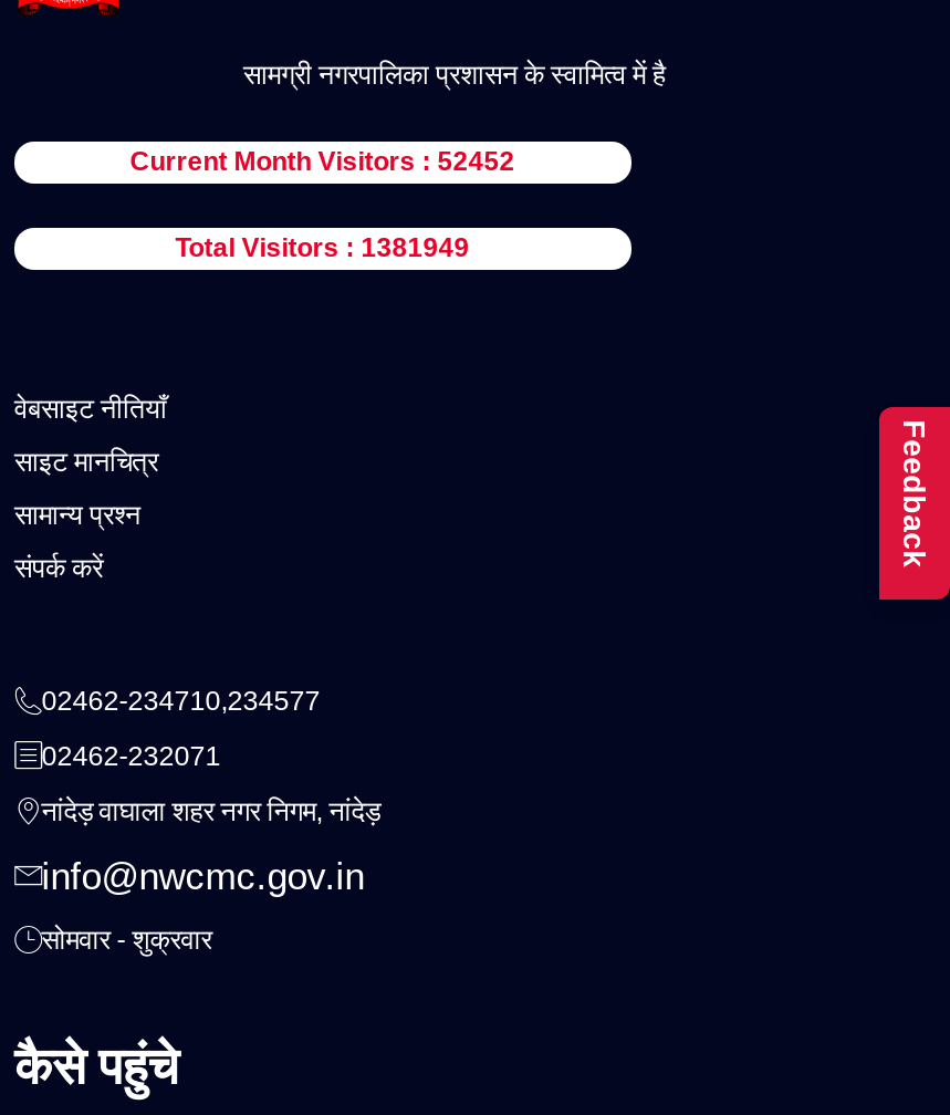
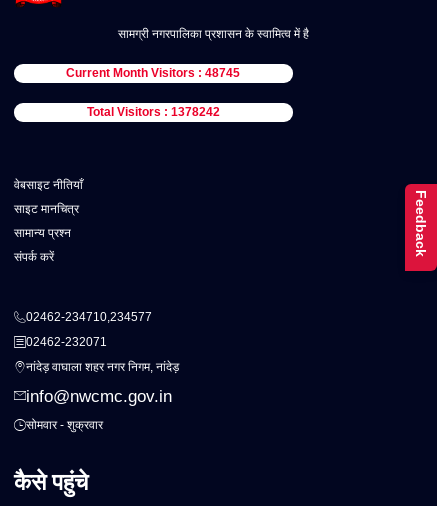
- Current Month Visitors : 52452
+ Current Month Visitors : 48745

- Total Visitors : 1381949
+ Total Visitors : 1378242
